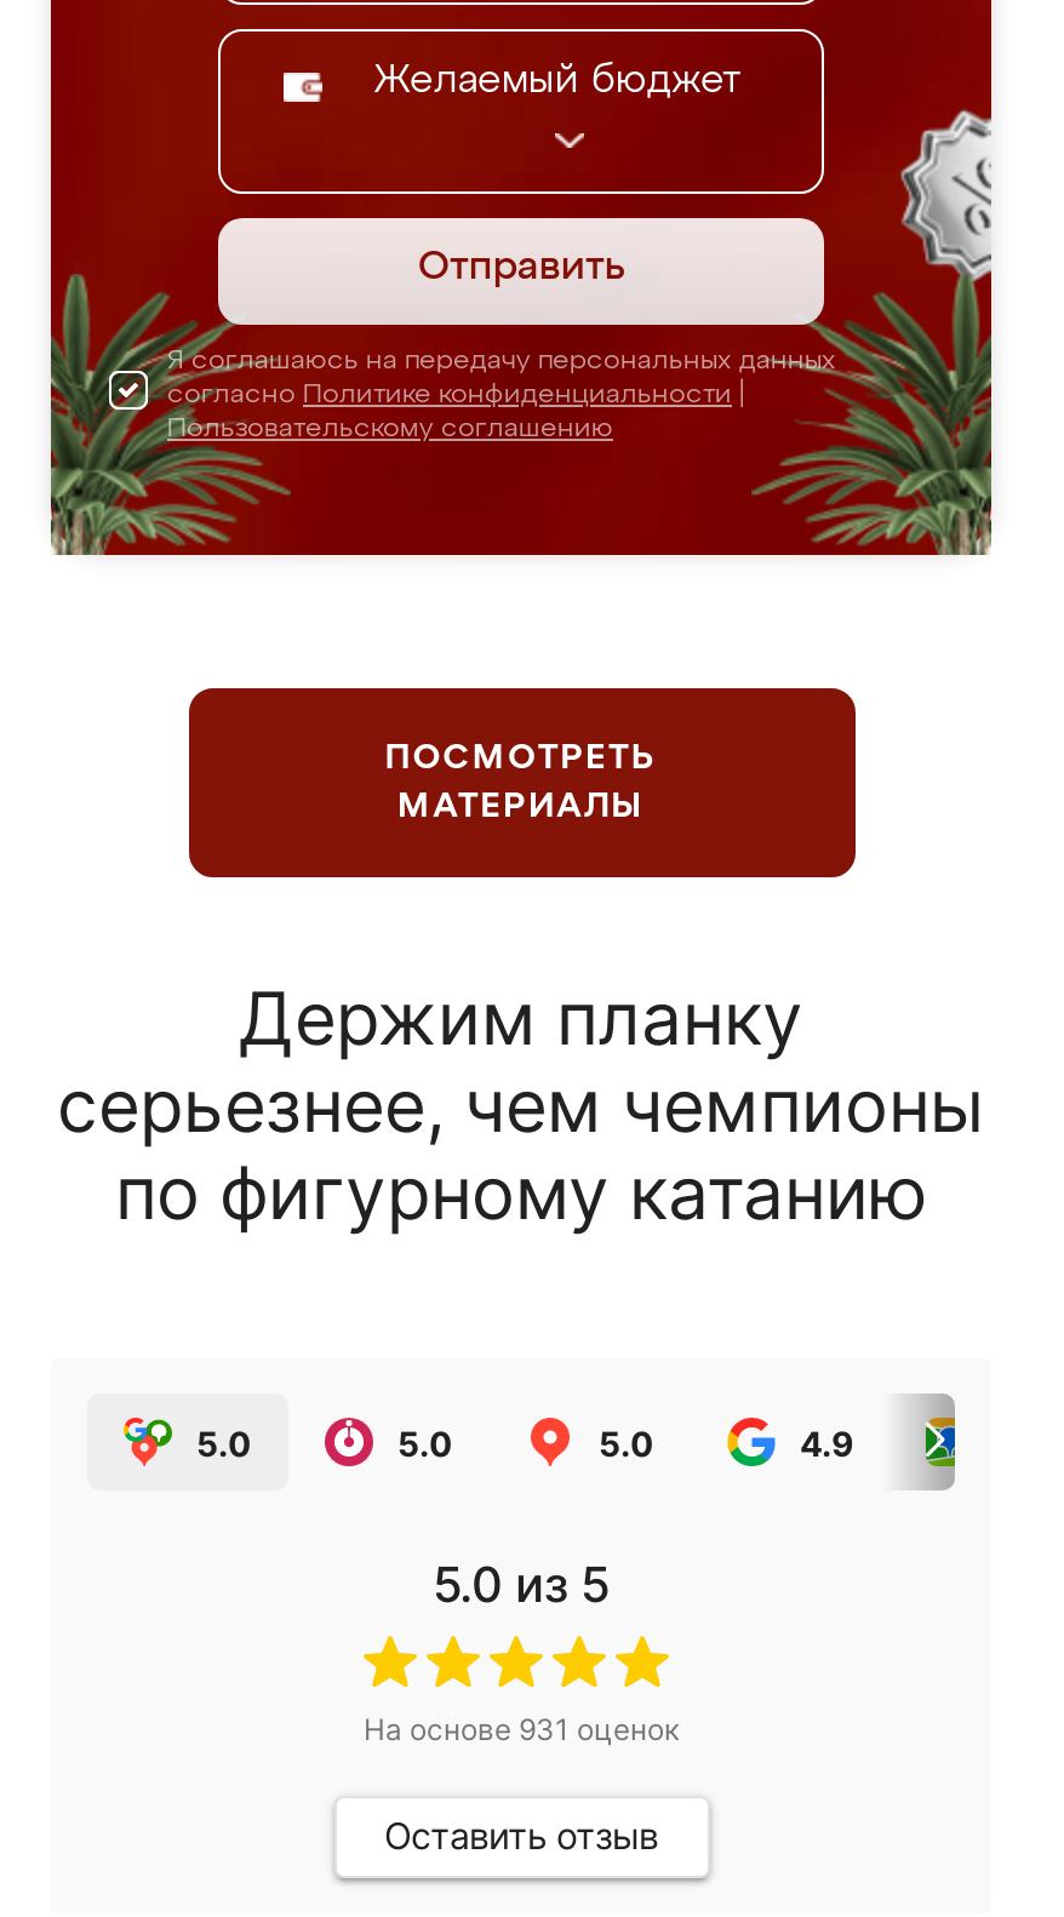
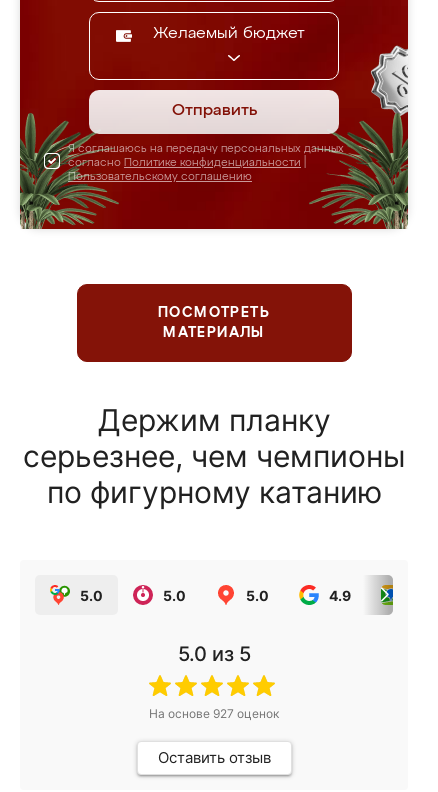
- На основе 931 оценок
+ На основе 927 оценок
